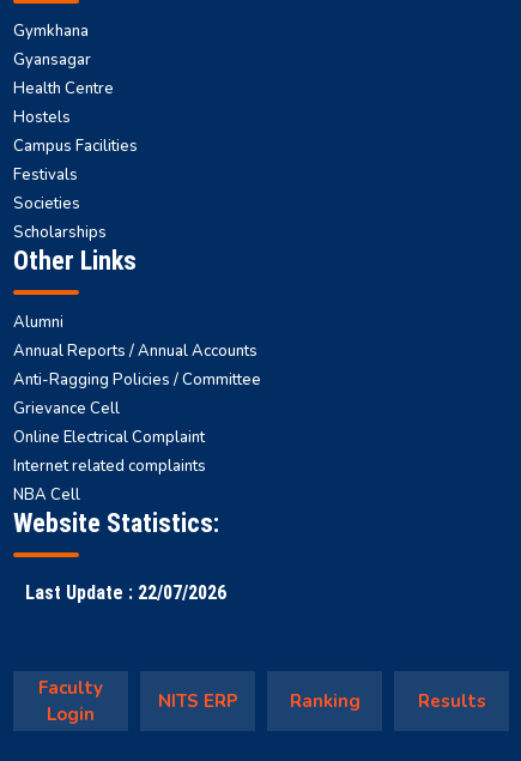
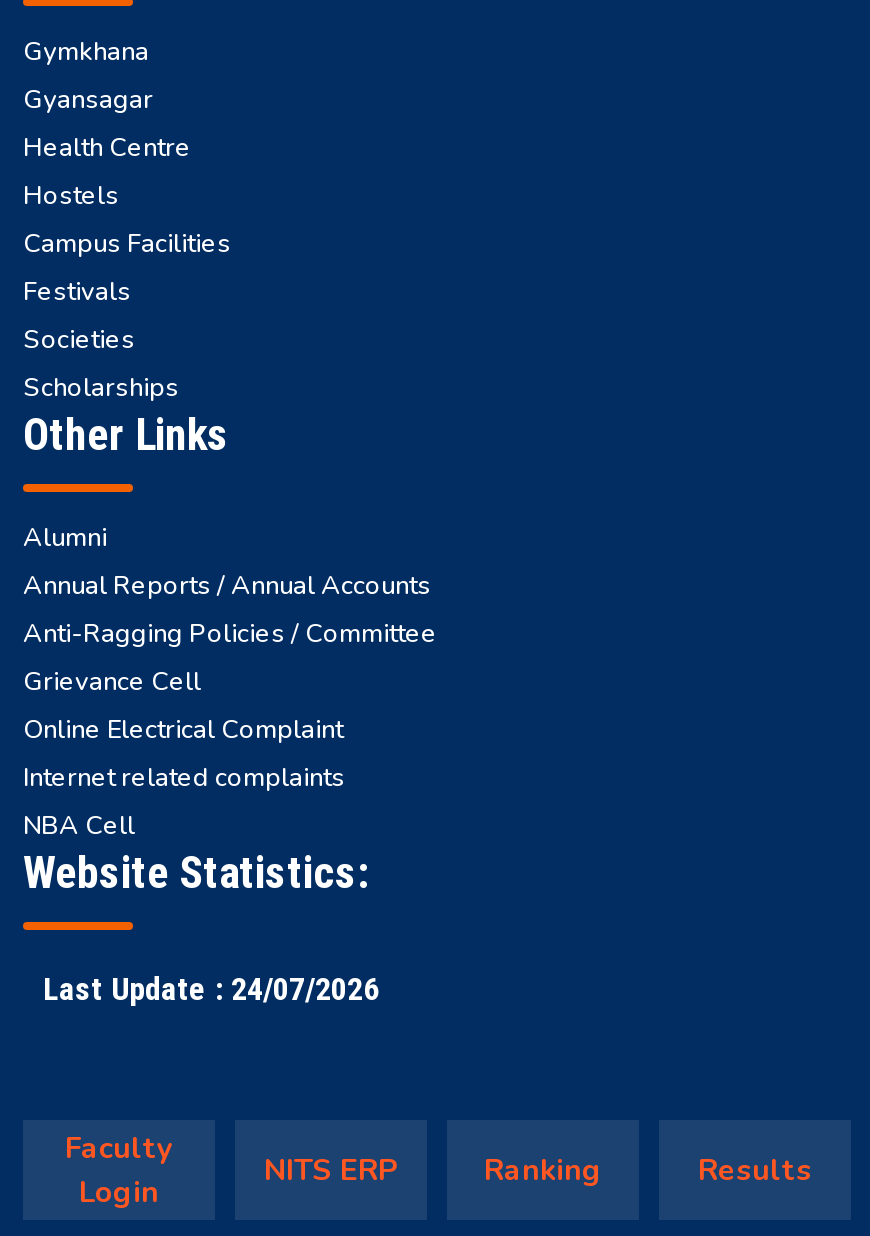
- Last Update : 22/07/2026
+ Last Update : 24/07/2026
